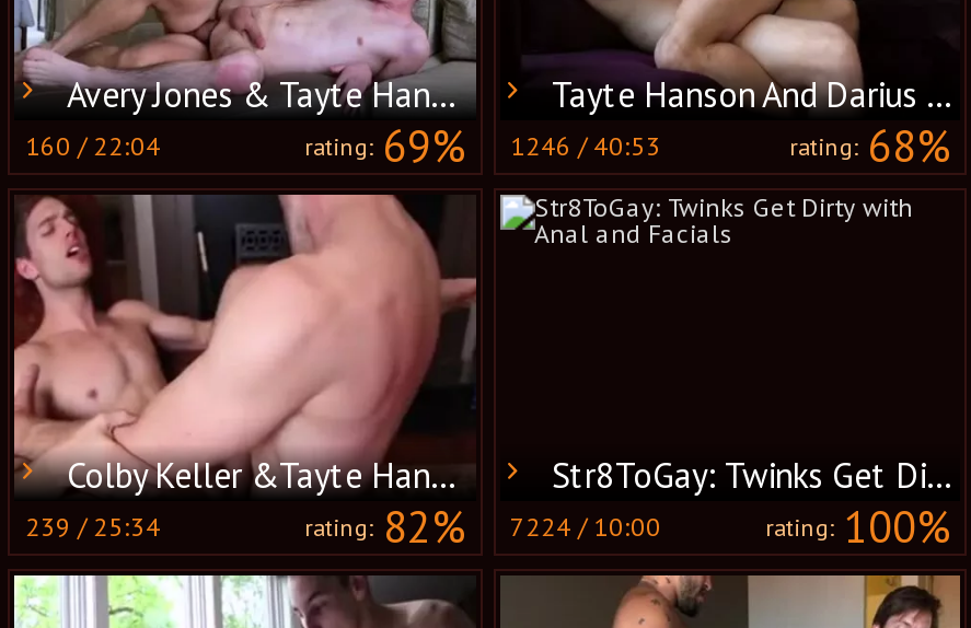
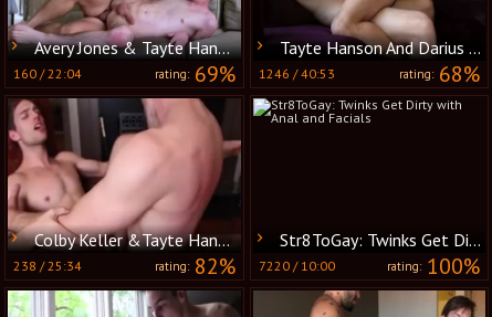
- 239 / 25:34
+ 238 / 25:34

- rating: 82% 7224 / 10:00
+ rating: 82% 7220 / 10:00
